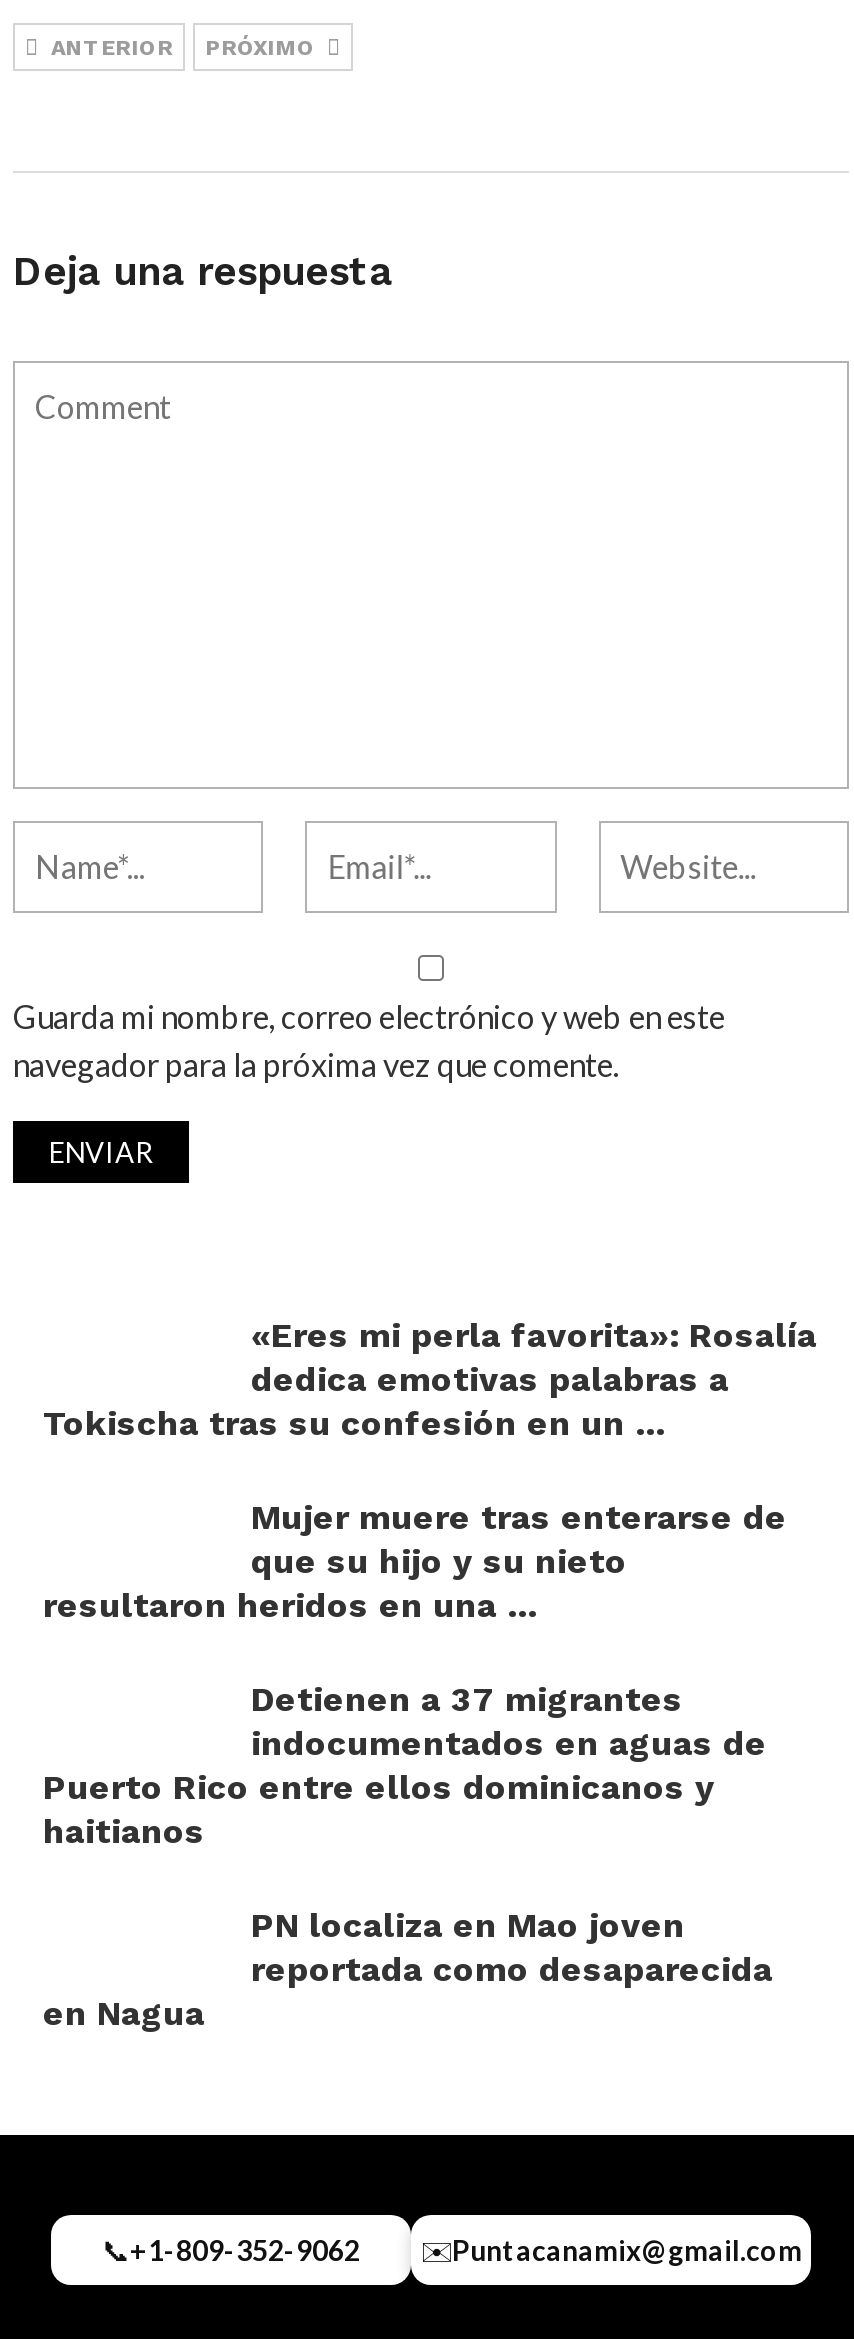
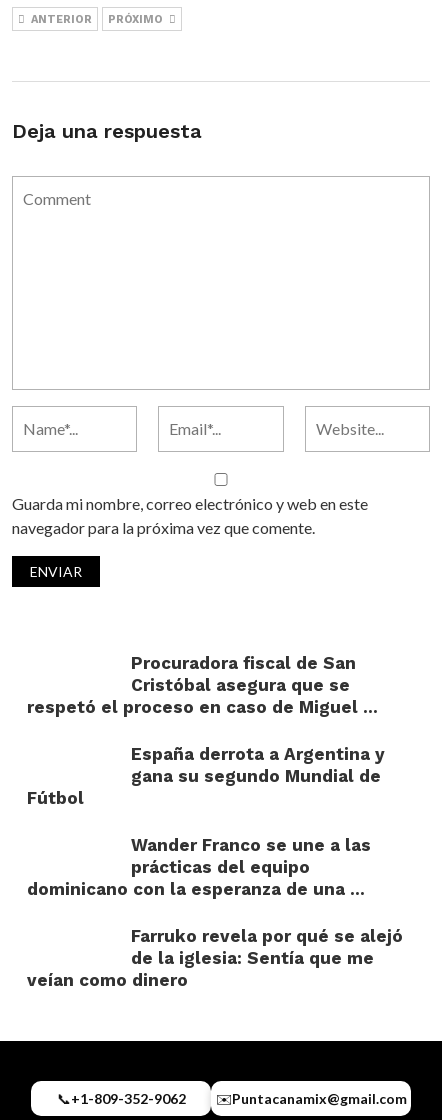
- «Eres mi perla favorita»: Rosalía
- dedica emotivas palabras a
- Tokischa tras su confesión en un ...
+ Procuradora fiscal de San
+ Cristóbal asegura que se
+ respetó el proceso en caso de Miguel ...

- Mujer muere tras enterarse de
- que su hijo y su nieto
- resultaron heridos en una ...
+ España derrota a Argentina y
+ gana su segundo Mundial de
+ Fútbol

- Detienen a 37 migrantes
- indocumentados en aguas de
- Puerto Rico entre ellos dominicanos y
- haitianos
+ Wander Franco se une a las
+ prácticas del equipo
+ dominicano con la esperanza de una ...

- PN localiza en Mao joven
- reportada como desaparecida
- en Nagua
+ Farruko revela por qué se alejó
+ de la iglesia: Sentía que me
+ veían como dinero
